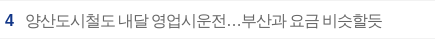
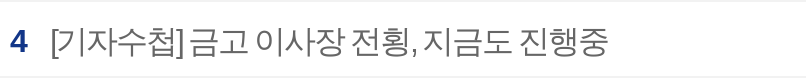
- 양산도시철도 내달 영업시운전…부산과 요금 비슷할듯
+ [기자수첩] 금고 이사장 전횡, 지금도 진행중
